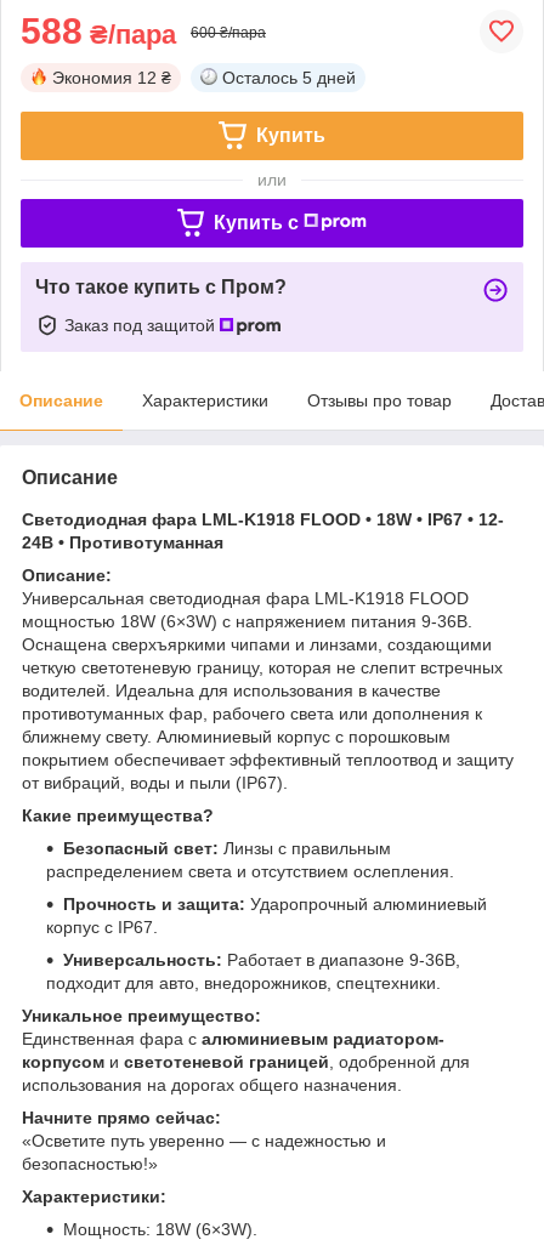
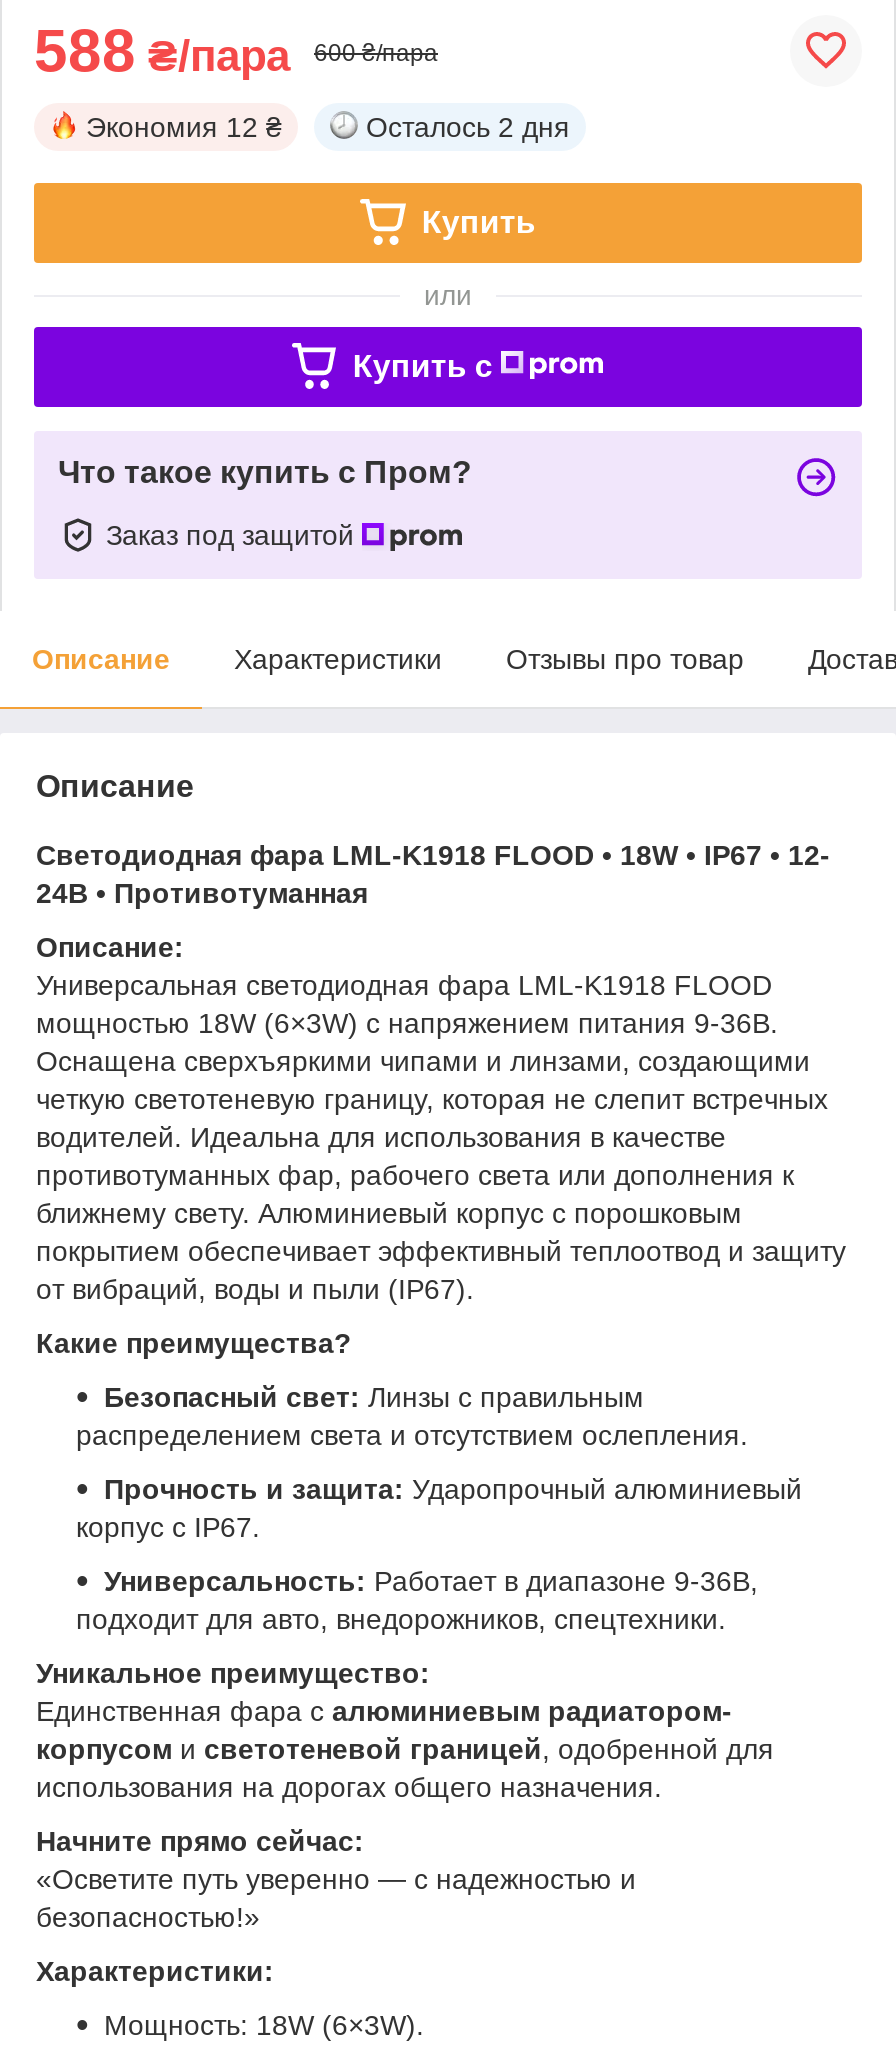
- Осталось 5 дней
+ Осталось 2 дня
